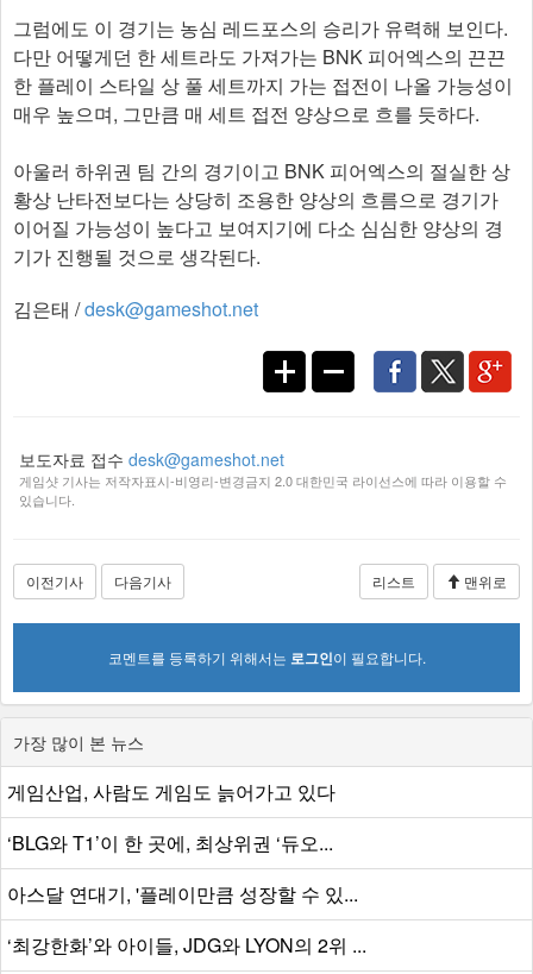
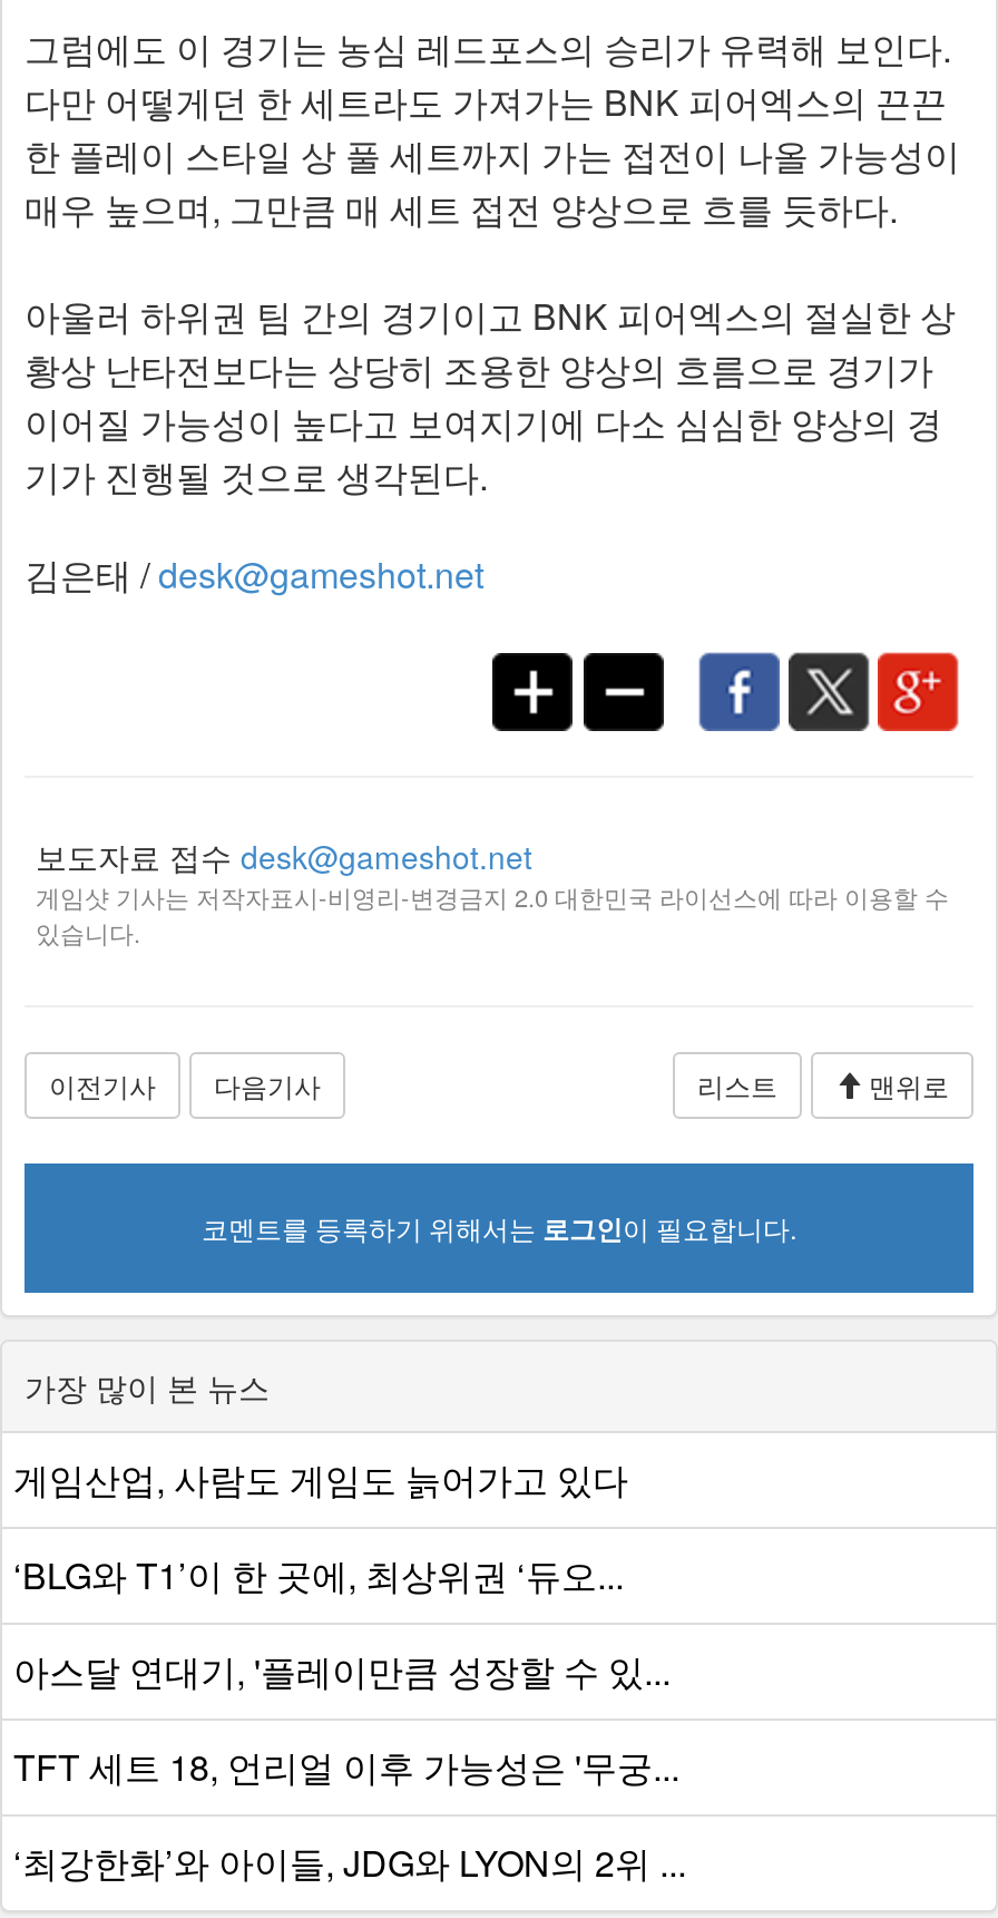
+ TFT 세트 18, 언리얼 이후 가능성은 '무궁...
